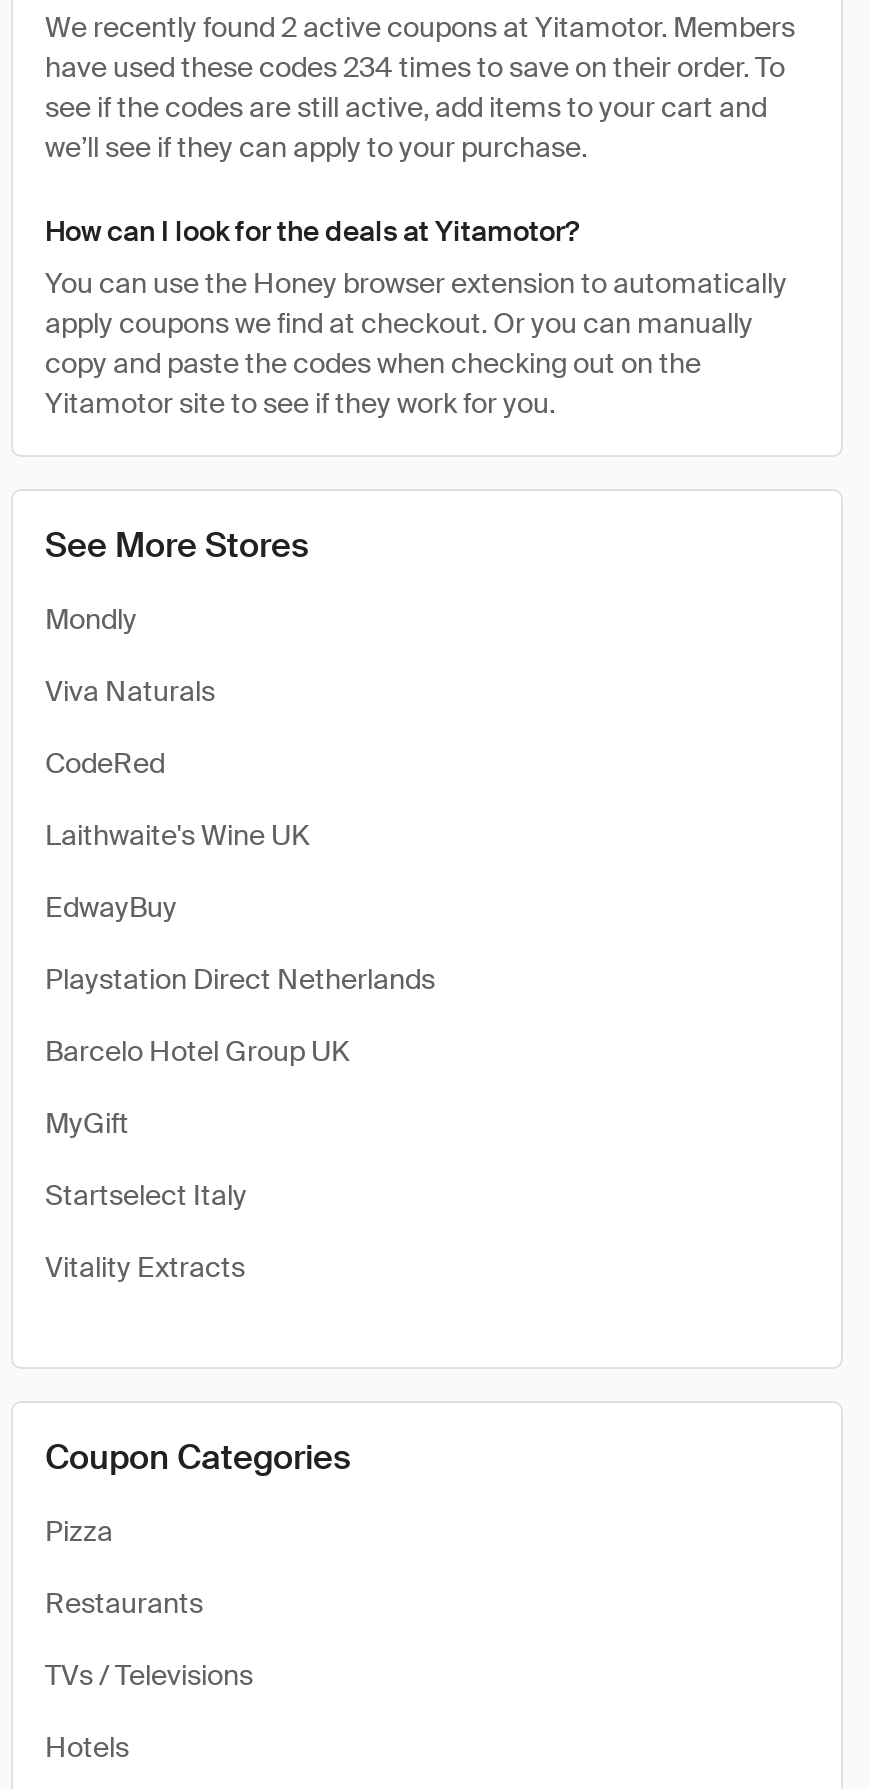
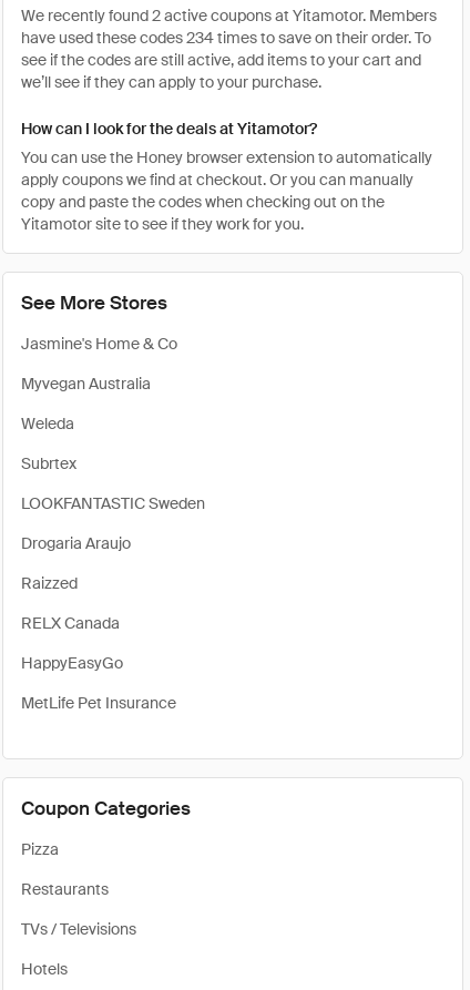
- Mondly
+ Jasmine's Home & Co

- Viva Naturals
+ Myvegan Australia

- CodeRed
+ Weleda

- Laithwaite's Wine UK
+ Subrtex

- EdwayBuy
+ LOOKFANTASTIC Sweden

- Playstation Direct Netherlands
+ Drogaria Araujo

- Barcelo Hotel Group UK
+ Raizzed

- MyGift
+ RELX Canada

- Startselect Italy
+ HappyEasyGo

- Vitality Extracts
+ MetLife Pet Insurance
